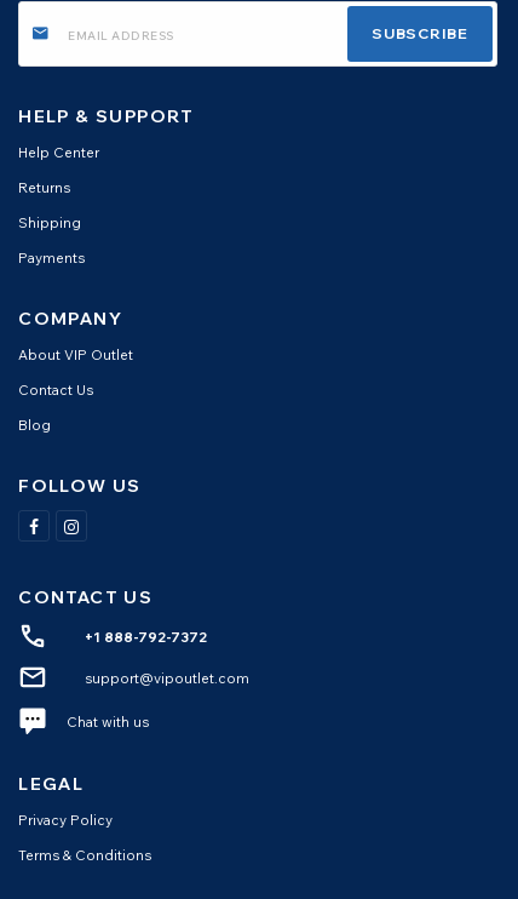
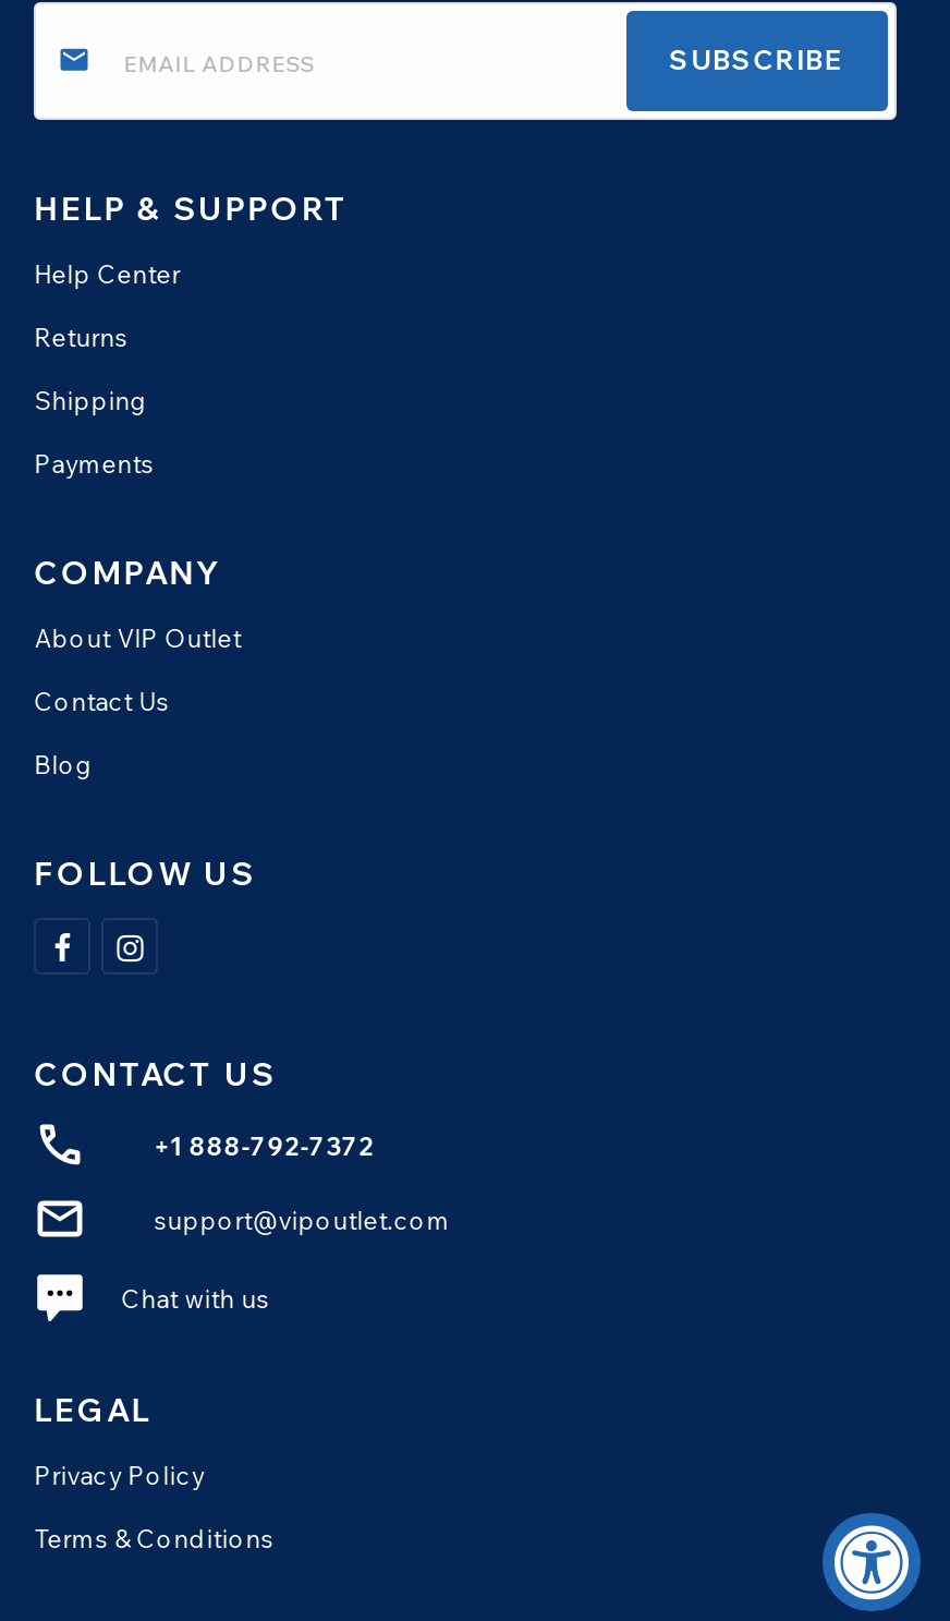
+ [image]
